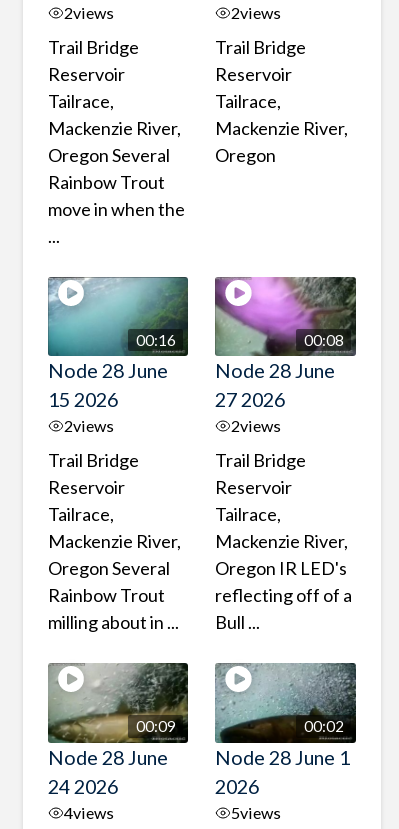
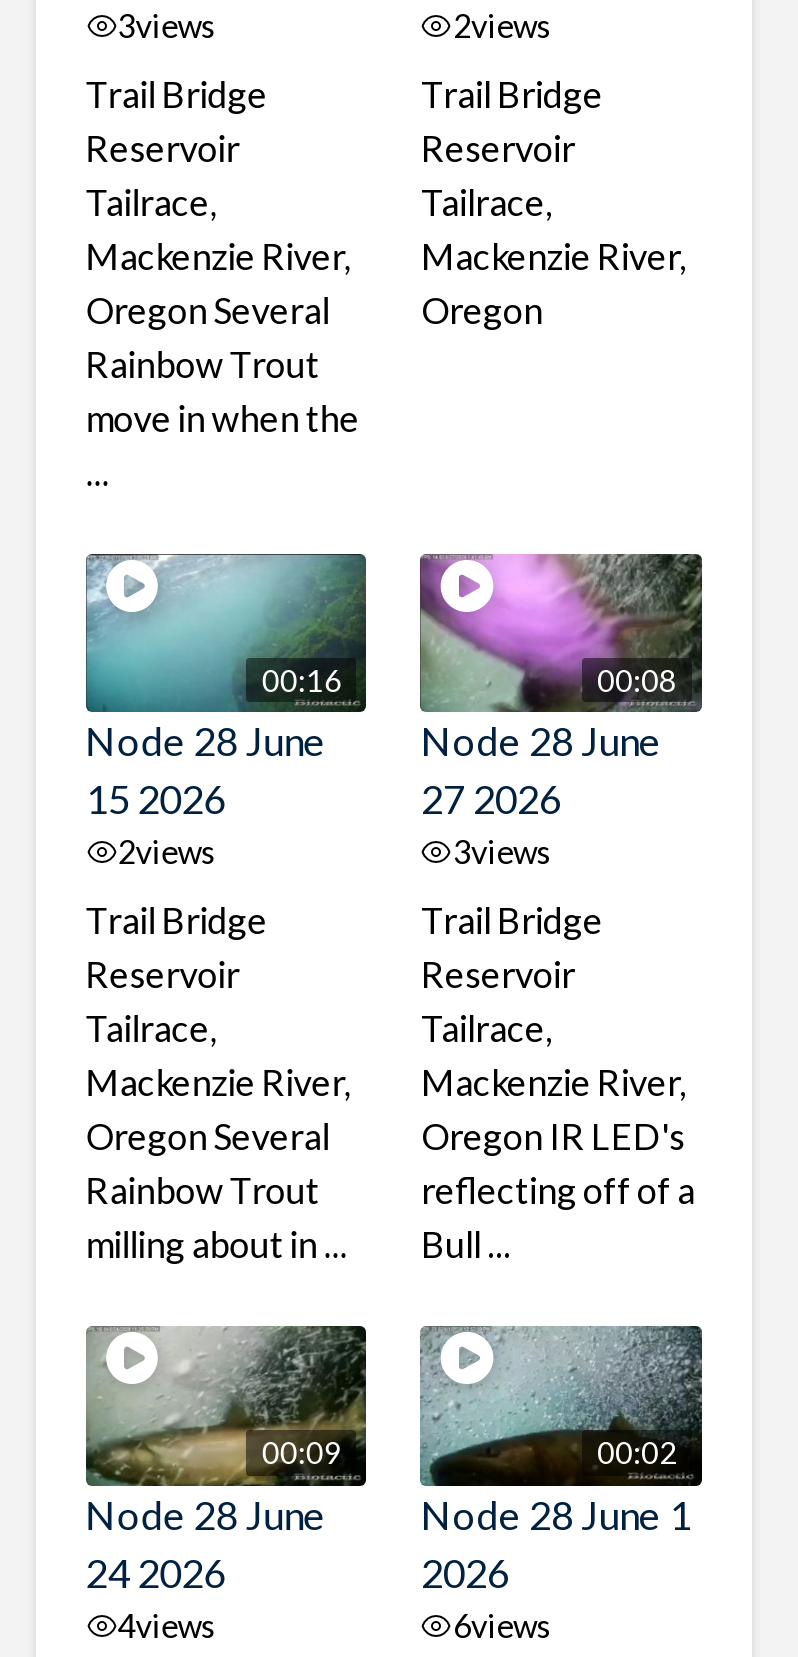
- 2views
+ 3views

- 2views
+ 3views

- 5views
+ 6views
